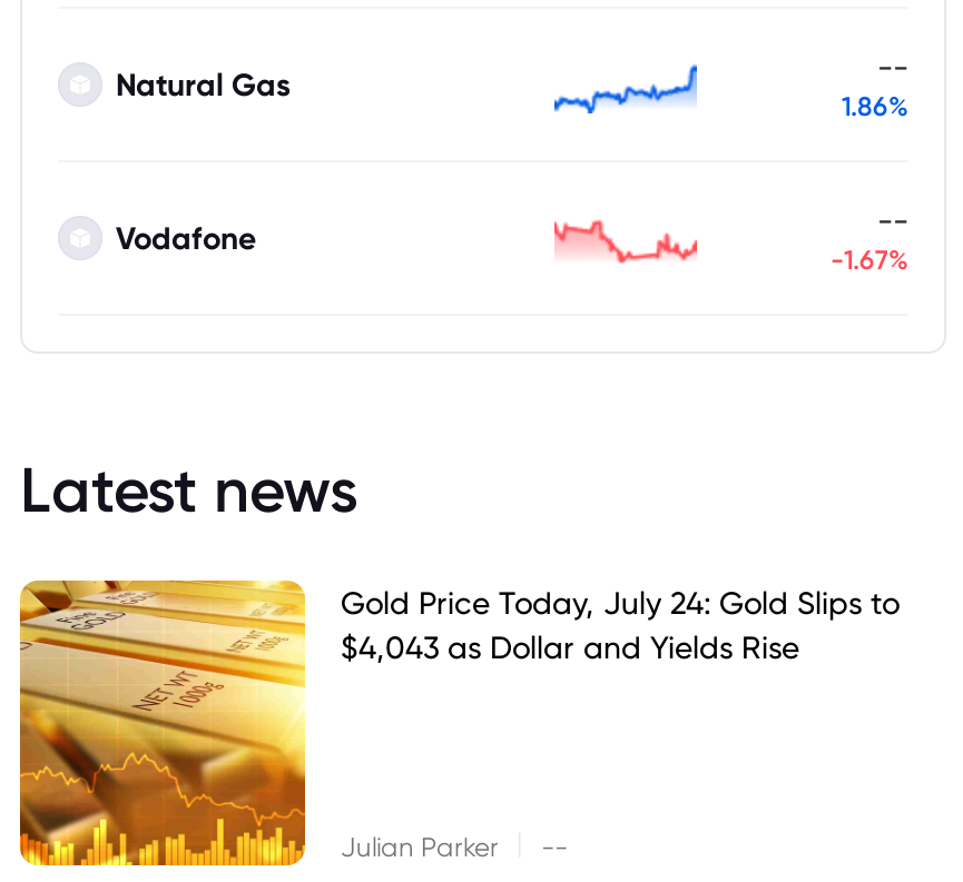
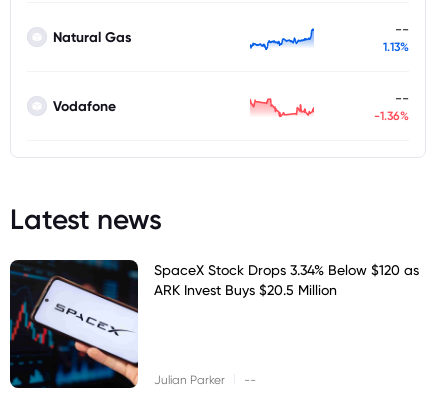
- 1.86%
+ 1.13%

- -1.67%
+ -1.36%

- [image]
- Gold Price Today, July 24: Gold Slips to
- $4,043 as Dollar and Yields Rise
+ [image]
+ SpaceX Stock Drops 3.34% Below $120 as
+ ARK Invest Buys $20.5 Million
